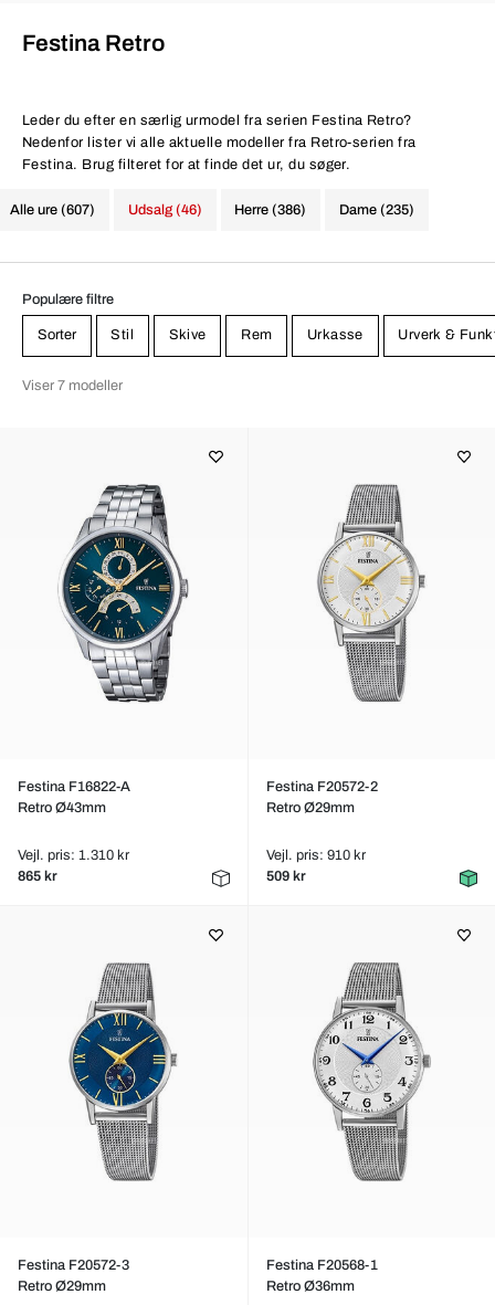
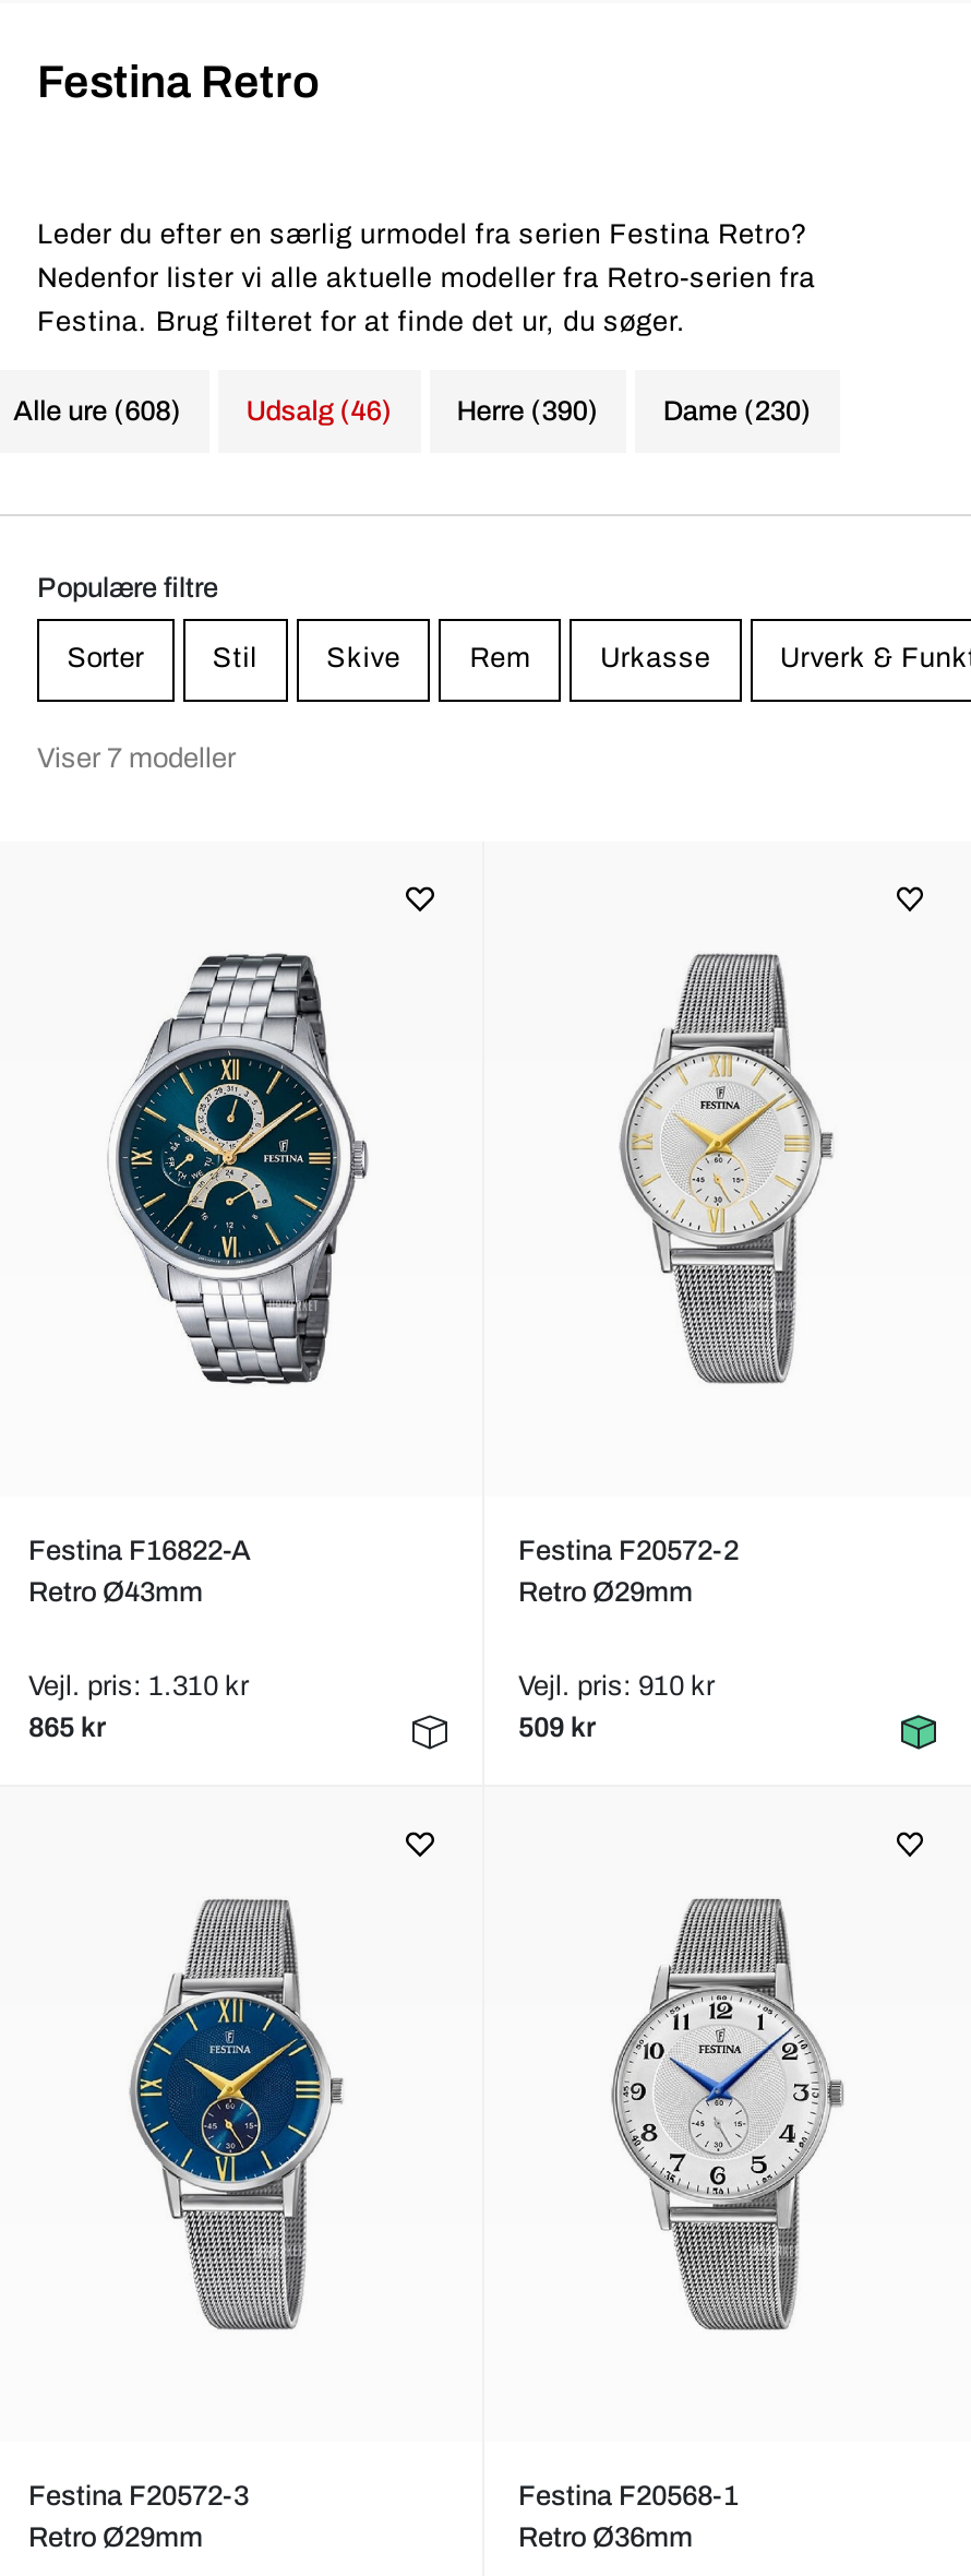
- Alle ure (607)
+ Alle ure (608)

- Herre (386)
+ Herre (390)

- Dame (235)
+ Dame (230)
